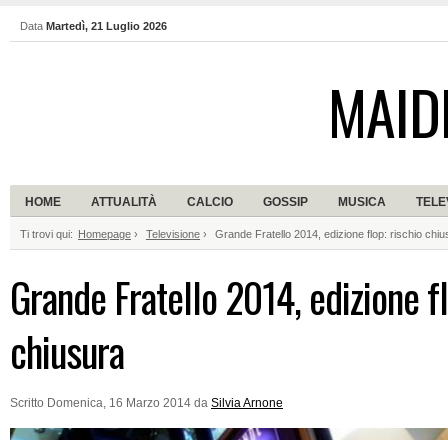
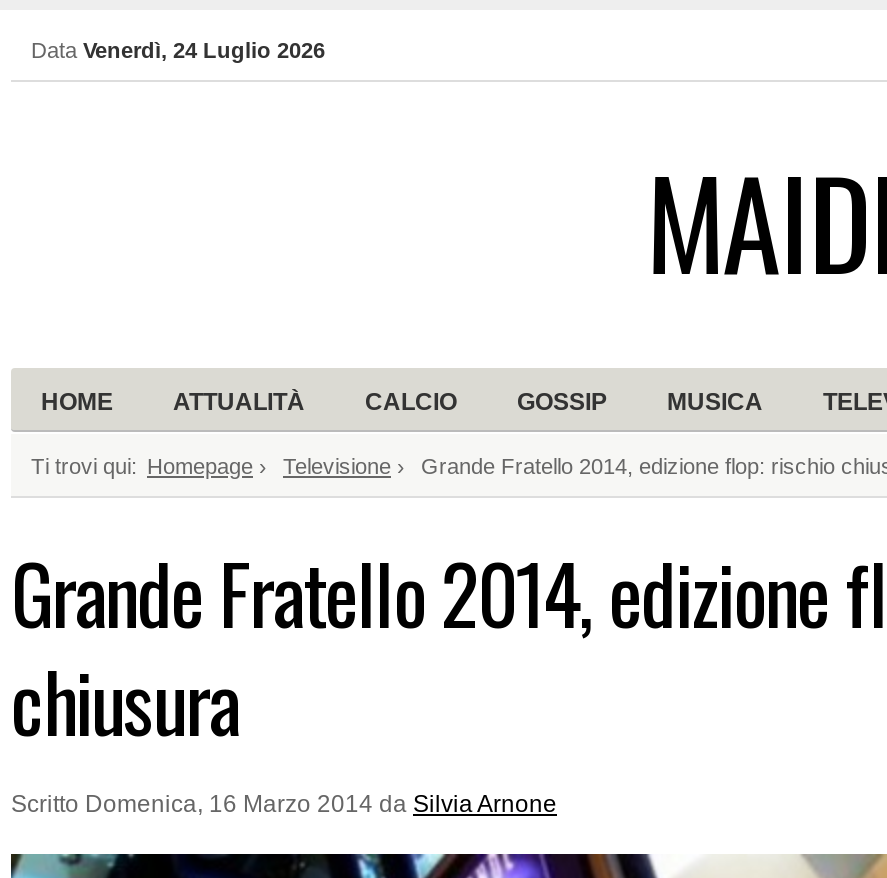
- Data Martedì, 21 Luglio 2026
+ Data Venerdì, 24 Luglio 2026
